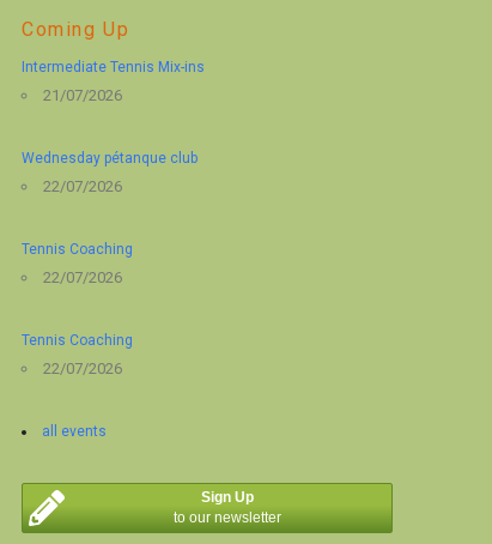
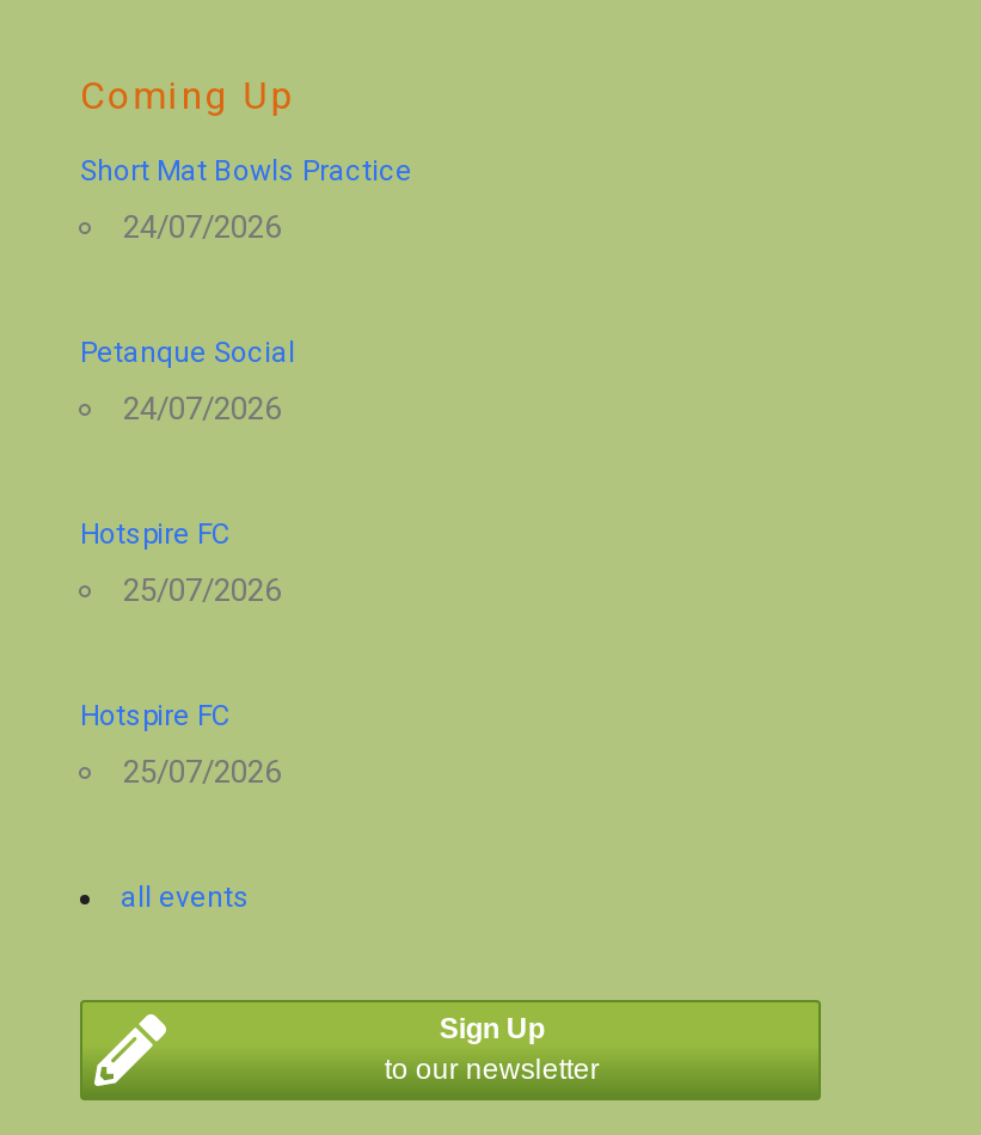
- Intermediate Tennis Mix-ins
+ Short Mat Bowls Practice

- 21/07/2026
+ 24/07/2026

- Wednesday pétanque club
+ Petanque Social

- 22/07/2026
+ 24/07/2026

- Tennis Coaching
+ Hotspire FC

- 22/07/2026
+ 25/07/2026

- Tennis Coaching
+ Hotspire FC

- 22/07/2026
+ 25/07/2026
